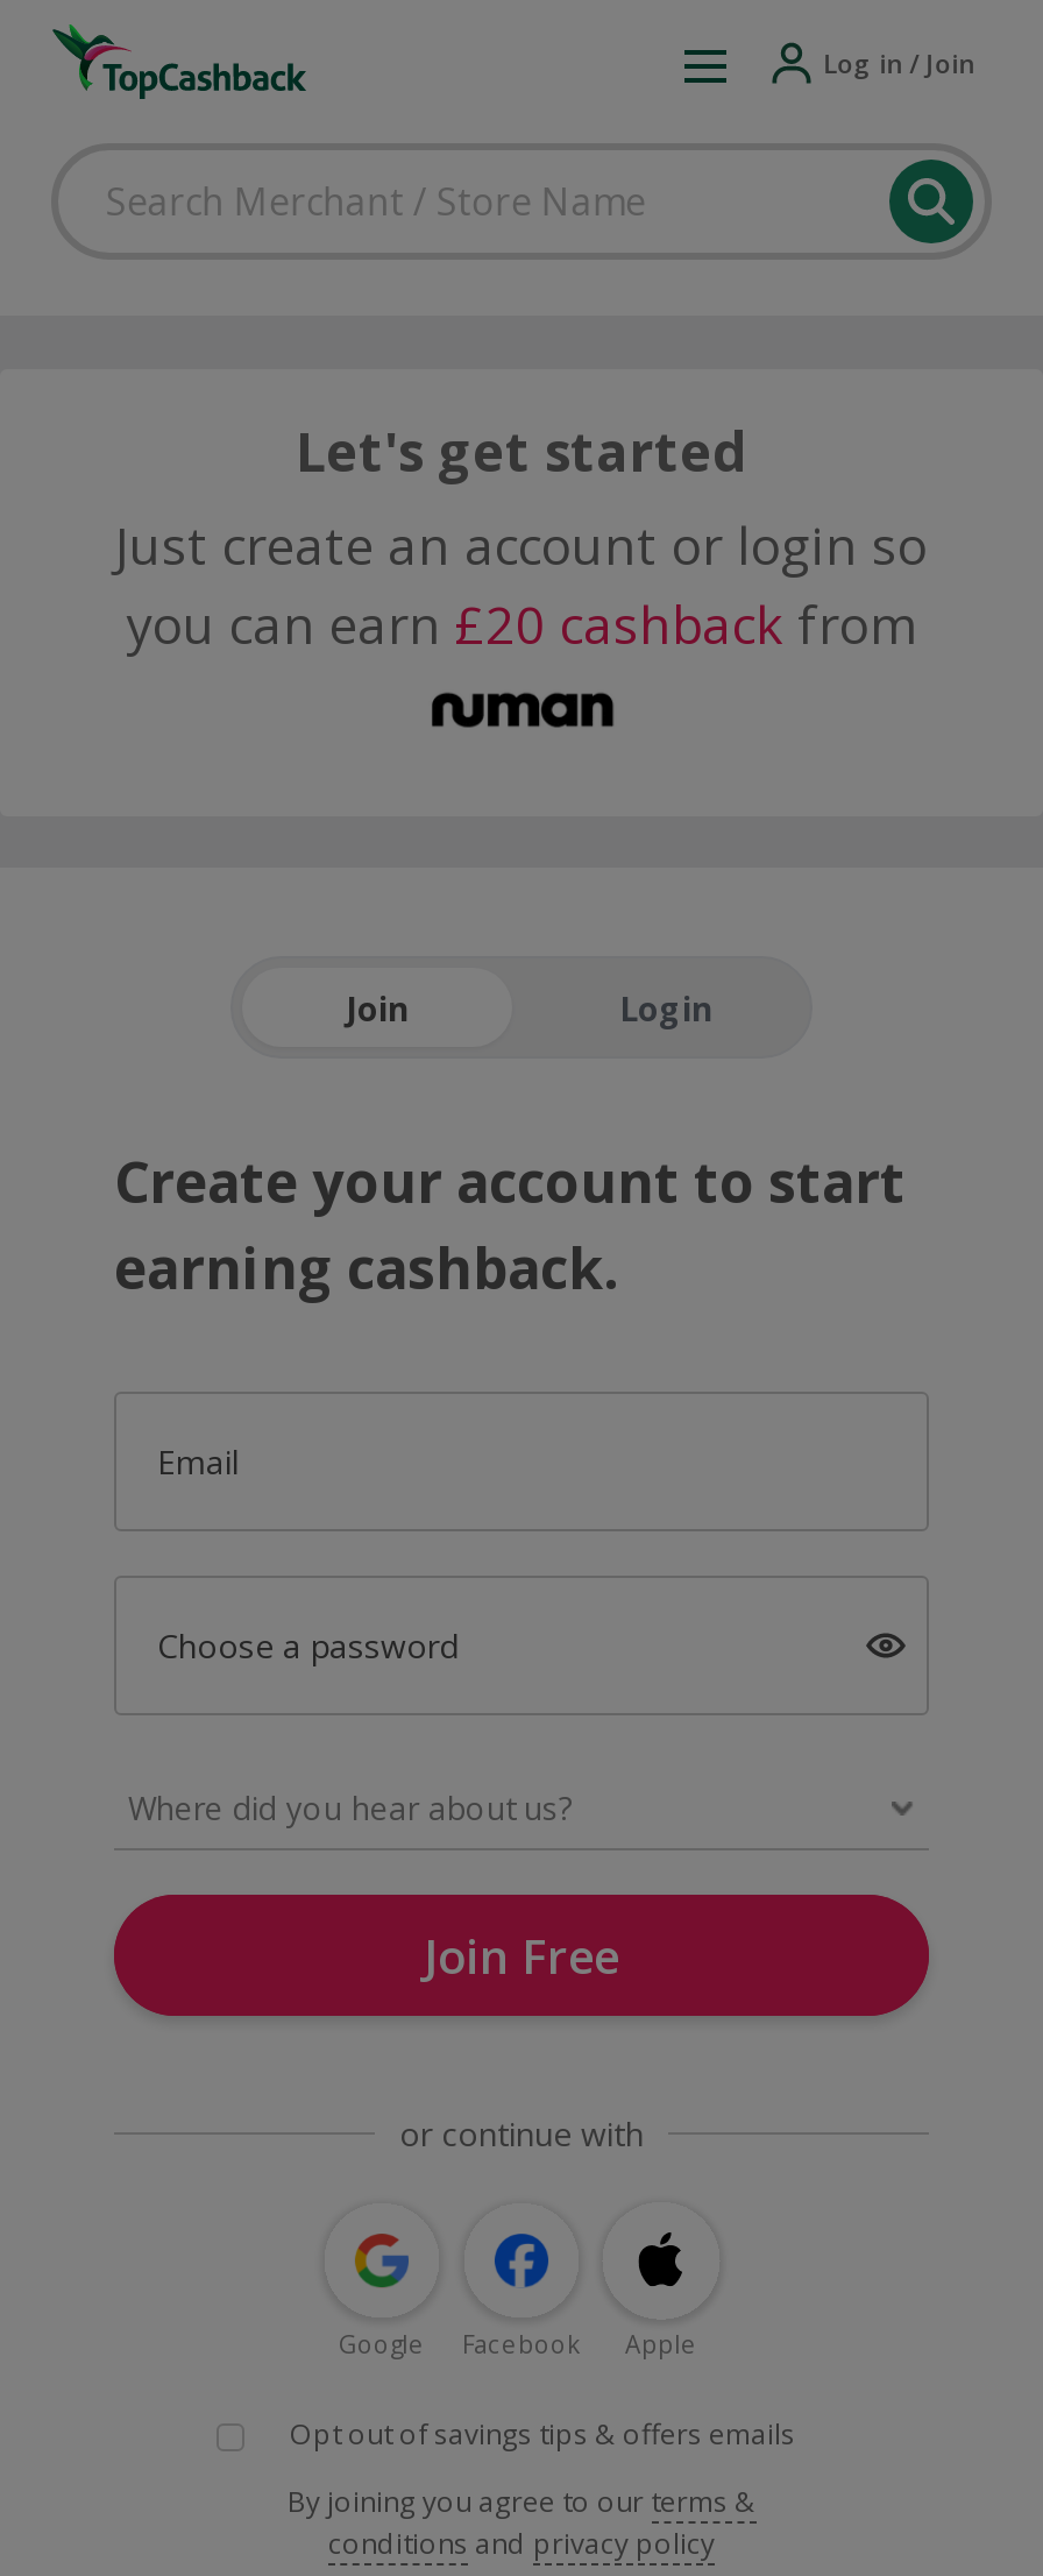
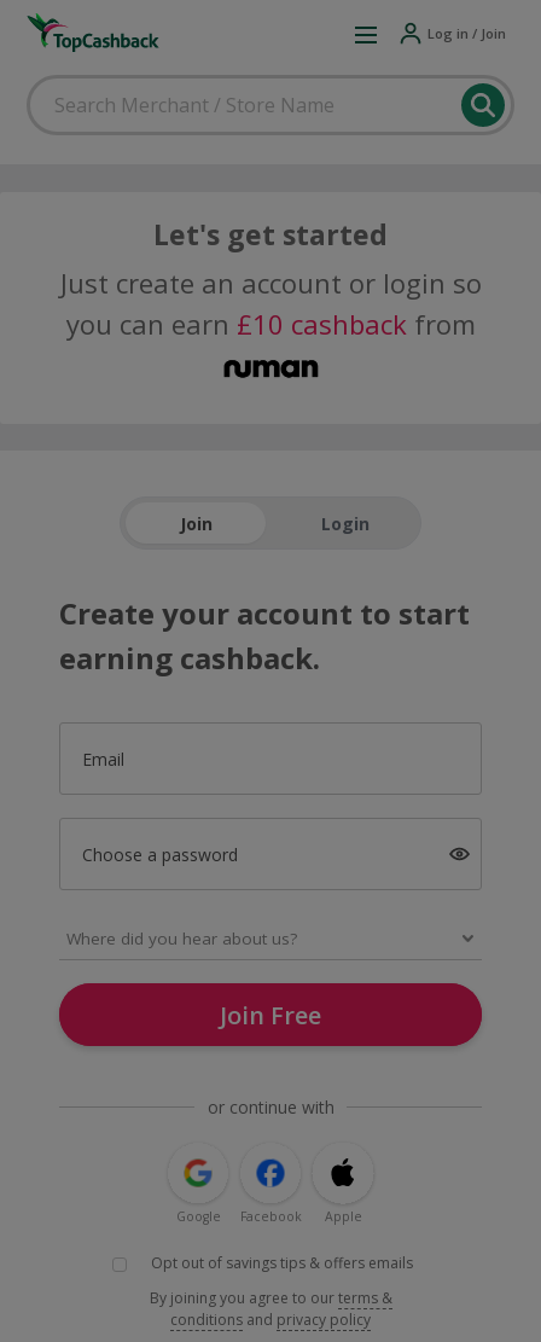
- you can earn £20 cashback from
+ you can earn £10 cashback from
